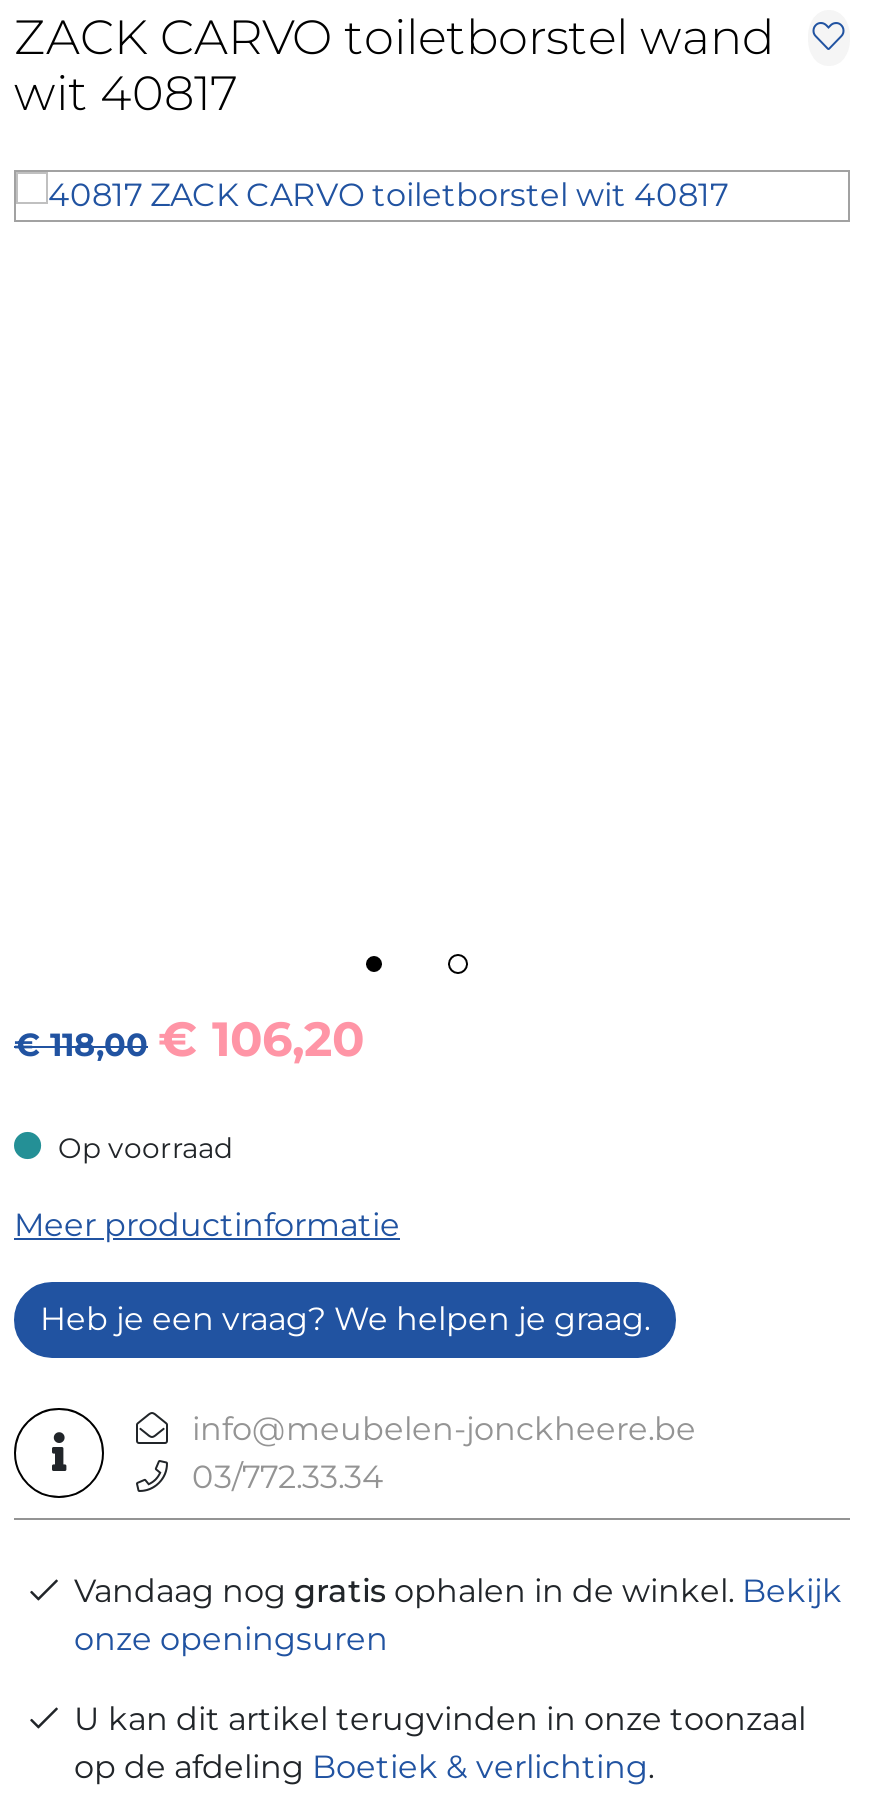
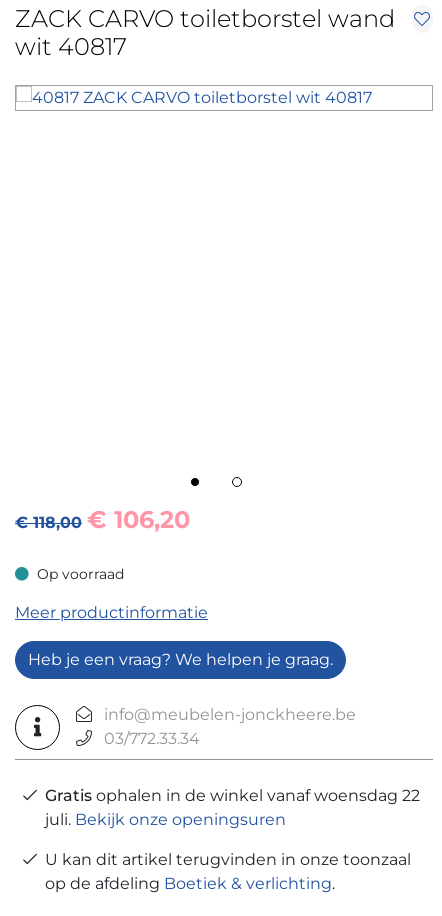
- Vandaag nog gratis ophalen in de winkel. Bekijk
- onze openingsuren
+ Gratis ophalen in de winkel vanaf woensdag 22
+ juli. Bekijk onze openingsuren
